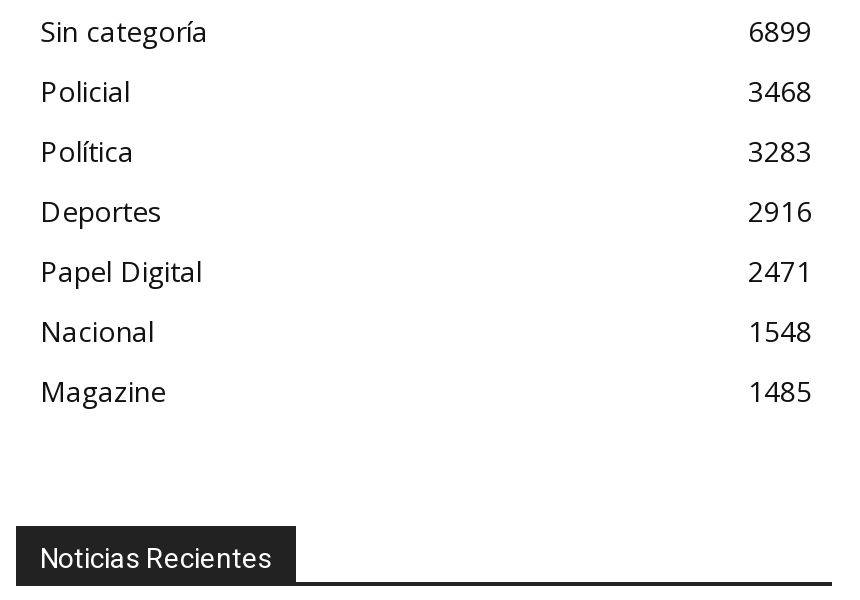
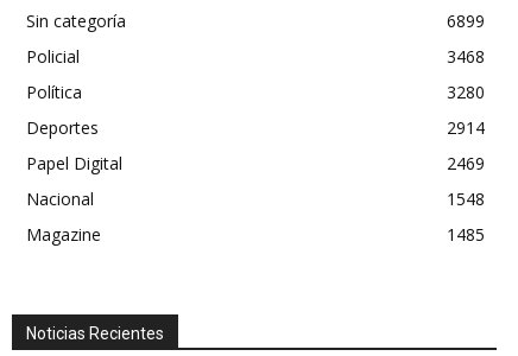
- 3283
+ 3280

- 2916
+ 2914

- 2471
+ 2469
